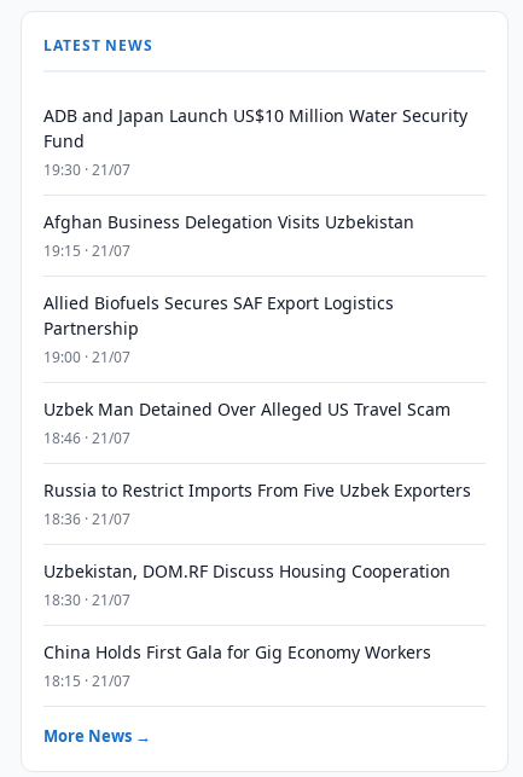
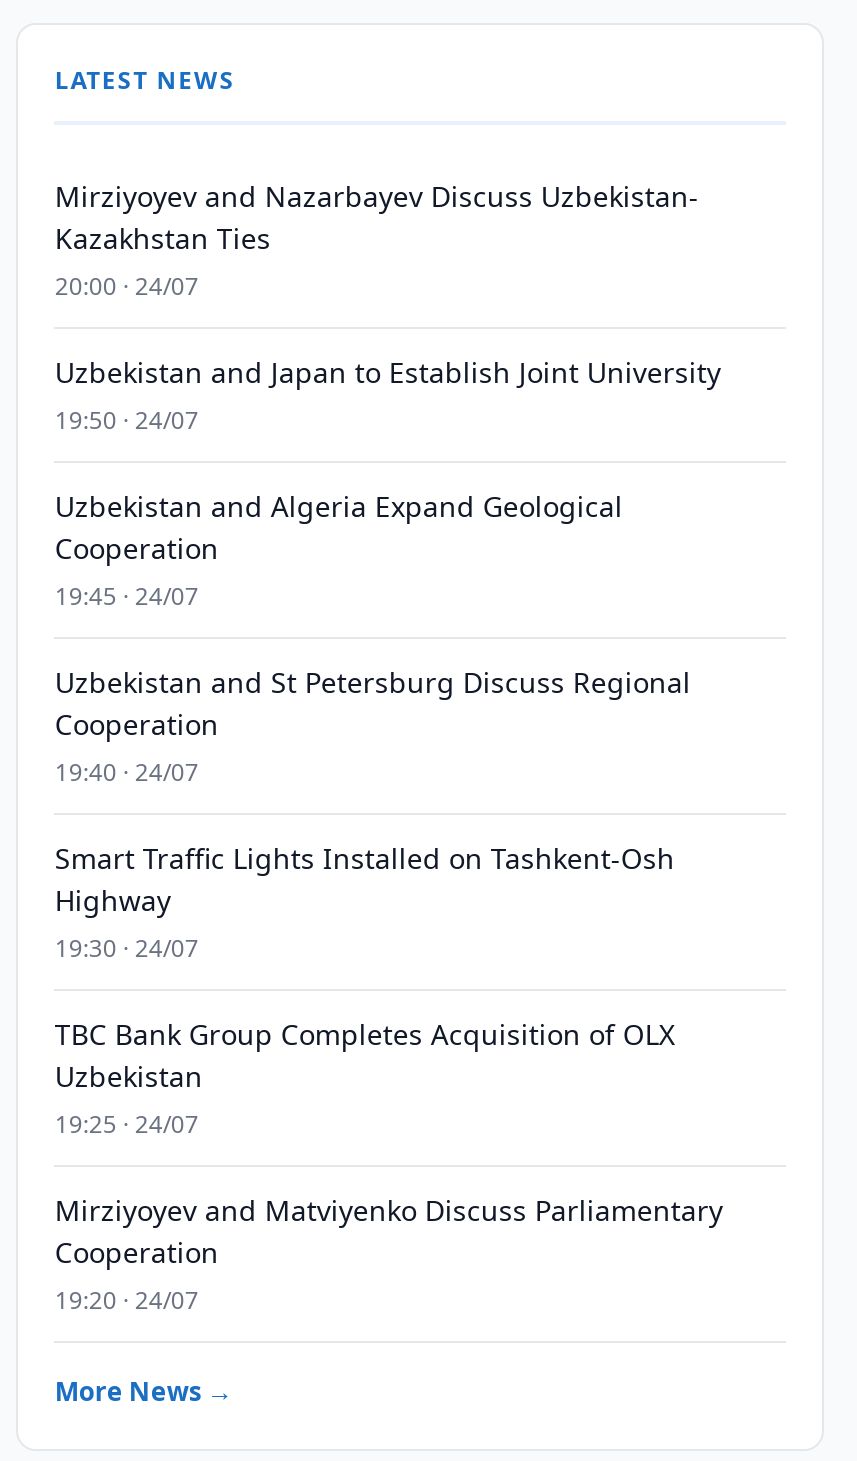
- ADB and Japan Launch US$10 Million Water Security
- Fund
- 19:30 · 21/07
+ Mirziyoyev and Nazarbayev Discuss Uzbekistan-
+ Kazakhstan Ties
+ 20:00 · 24/07

- Afghan Business Delegation Visits Uzbekistan
- 19:15 · 21/07
+ Uzbekistan and Japan to Establish Joint University
+ 19:50 · 24/07

- Allied Biofuels Secures SAF Export Logistics
- Partnership
- 19:00 · 21/07
+ Uzbekistan and Algeria Expand Geological
+ Cooperation
+ 19:45 · 24/07

- Uzbek Man Detained Over Alleged US Travel Scam
- 18:46 · 21/07
+ Uzbekistan and St Petersburg Discuss Regional
+ Cooperation
+ 19:40 · 24/07

- Russia to Restrict Imports From Five Uzbek Exporters
- 18:36 · 21/07
+ Smart Traffic Lights Installed on Tashkent-Osh
+ Highway
+ 19:30 · 24/07

- Uzbekistan, DOM.RF Discuss Housing Cooperation
- 18:30 · 21/07
+ TBC Bank Group Completes Acquisition of OLX
+ Uzbekistan
+ 19:25 · 24/07

- China Holds First Gala for Gig Economy Workers
- 18:15 · 21/07
+ Mirziyoyev and Matviyenko Discuss Parliamentary
+ Cooperation
+ 19:20 · 24/07
